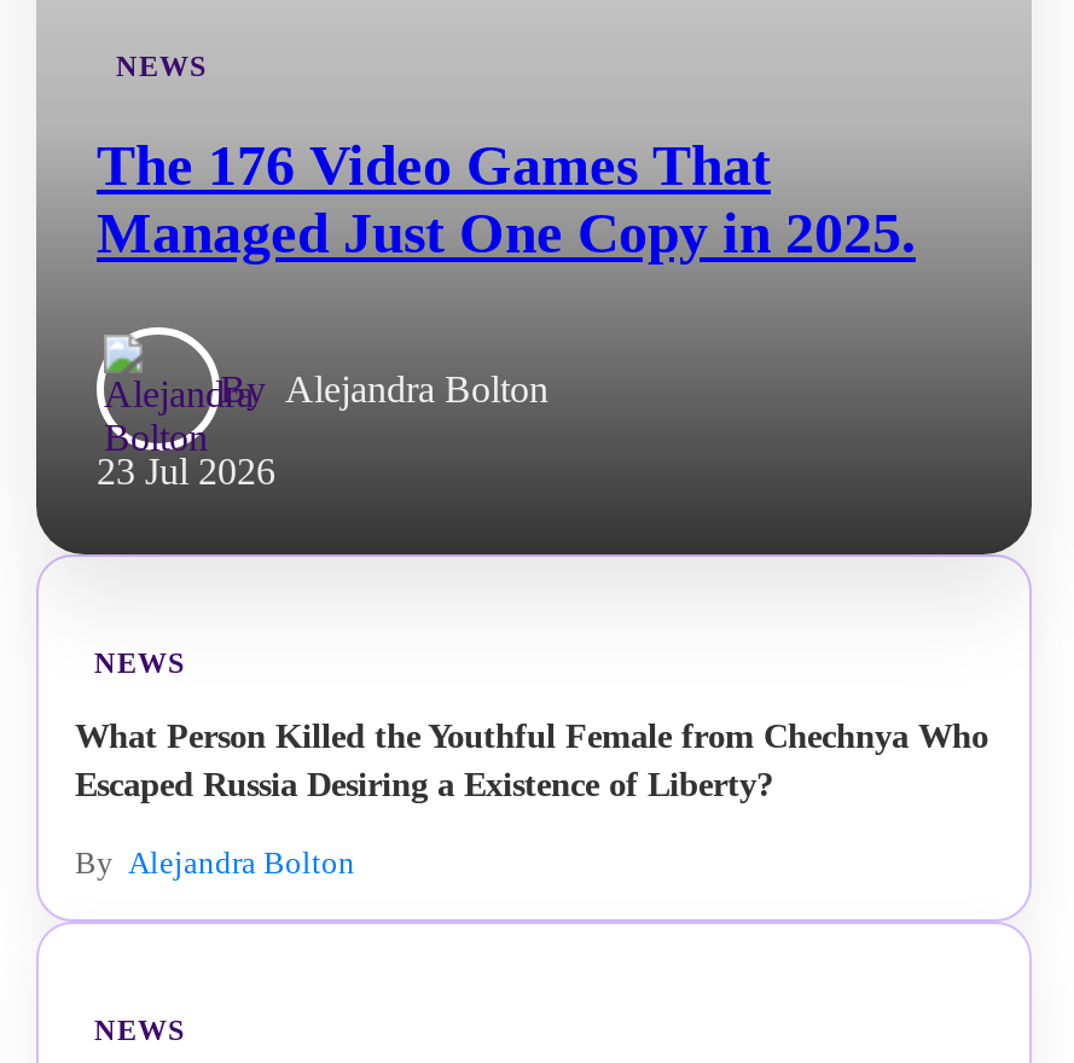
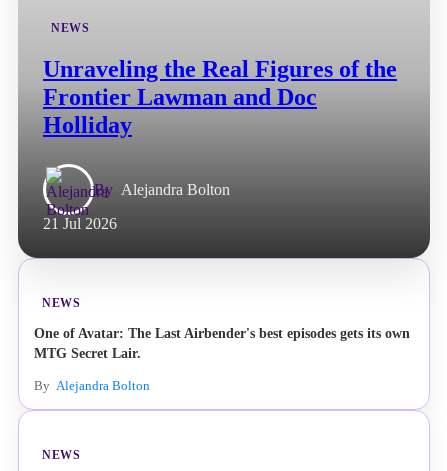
- The 176 Video Games That
- Managed Just One Copy in 2025.
+ Unraveling the Real Figures of the
+ Frontier Lawman and Doc
+ Holliday

- 23 Jul 2026
+ 21 Jul 2026

- What Person Killed the Youthful Female from Chechnya Who
- Escaped Russia Desiring a Existence of Liberty?
+ One of Avatar: The Last Airbender's best episodes gets its own
+ MTG Secret Lair.
